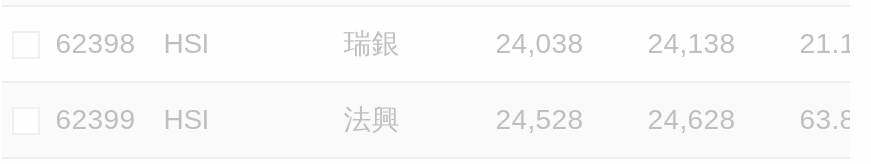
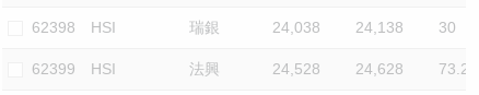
- 24,038 24,138 21.1
+ 24,038 24,138 30

- 24,528 24,628 63.8
+ 24,528 24,628 73.2
